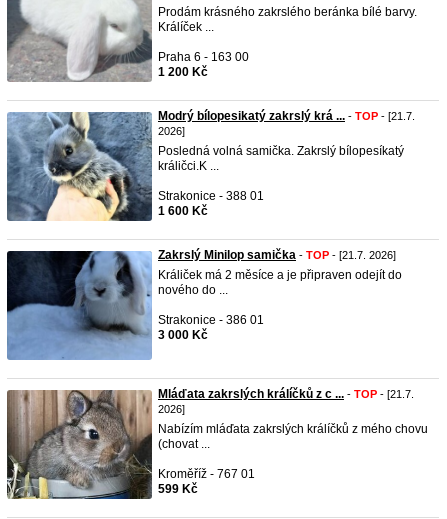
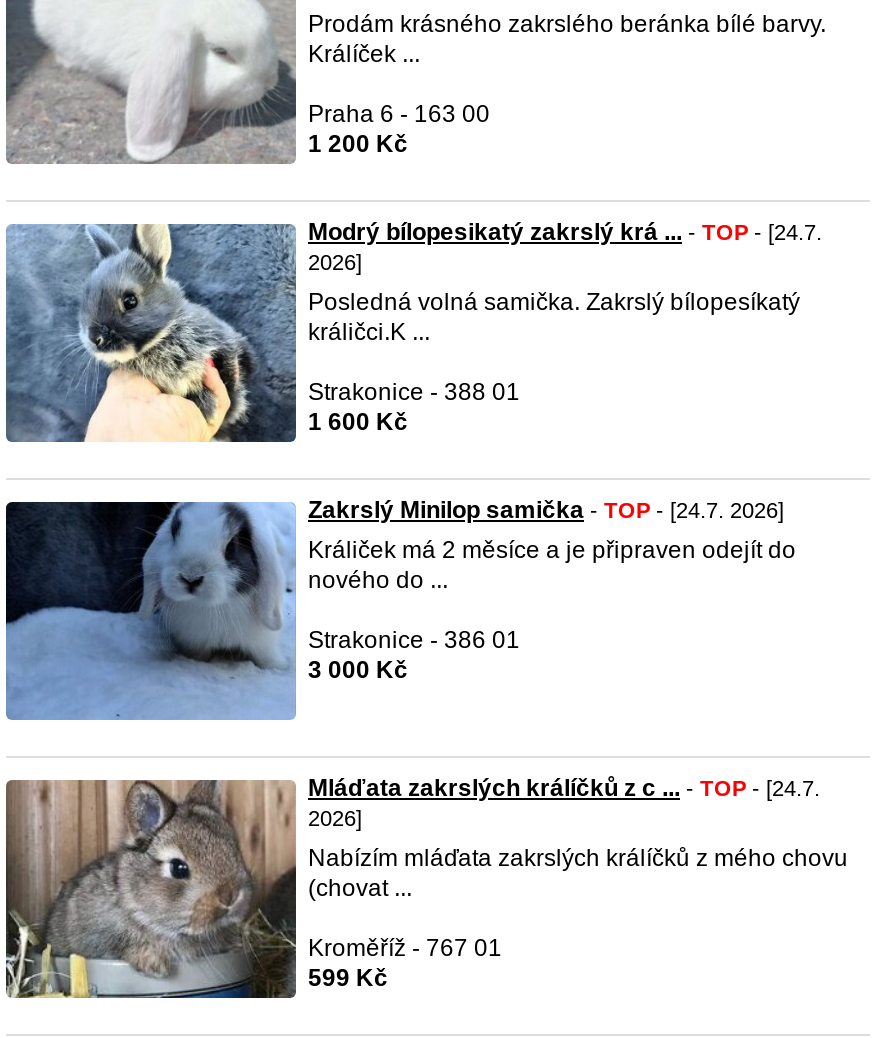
- Modrý bílopesikatý zakrslý krá ... - TOP - [21.7.
+ Modrý bílopesikatý zakrslý krá ... - TOP - [24.7.

- Zakrslý Minilop samička - TOP - [21.7. 2026]
+ Zakrslý Minilop samička - TOP - [24.7. 2026]

- Mláďata zakrslých králíčků z c ... - TOP - [21.7.
+ Mláďata zakrslých králíčků z c ... - TOP - [24.7.
